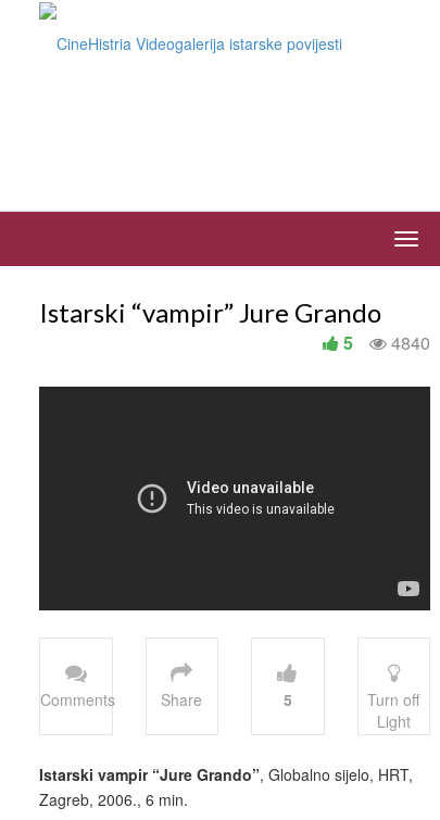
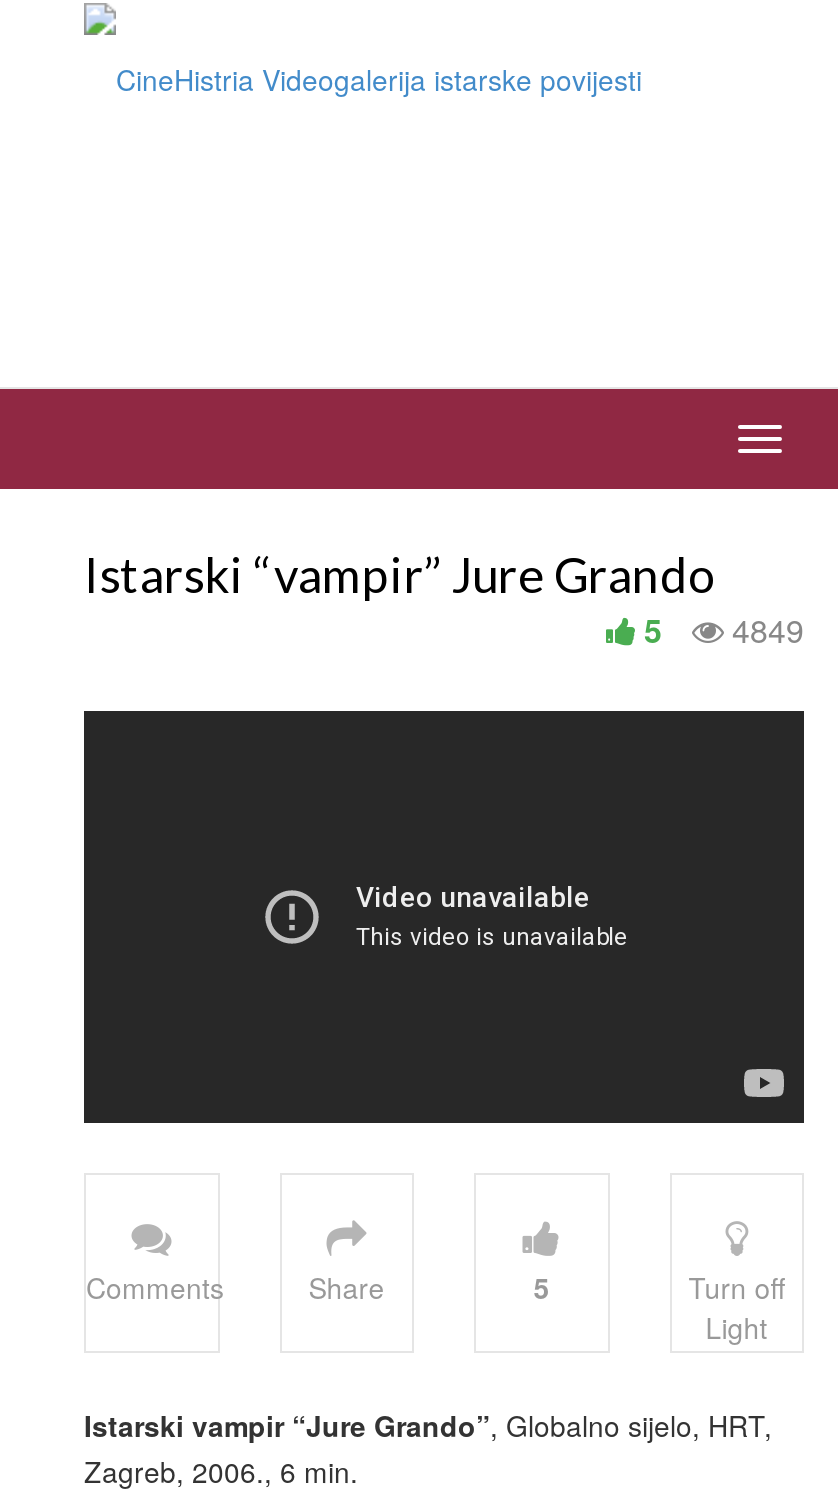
- 5 4840
+ 5 4849
